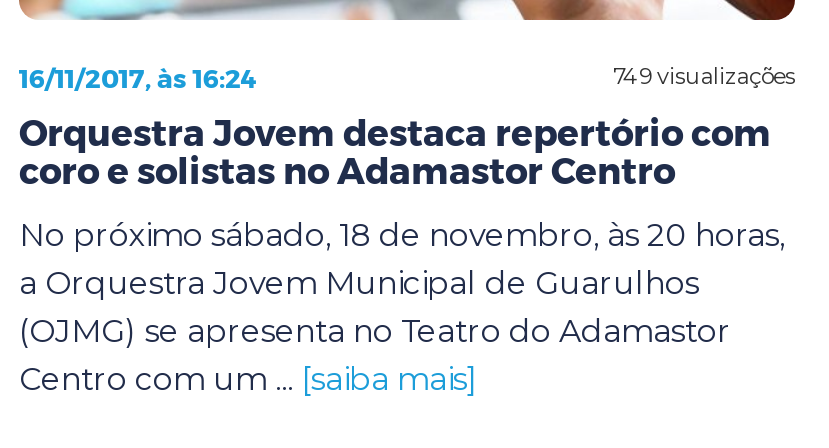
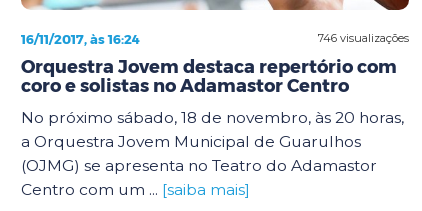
- 749 visualizações
+ 746 visualizações
